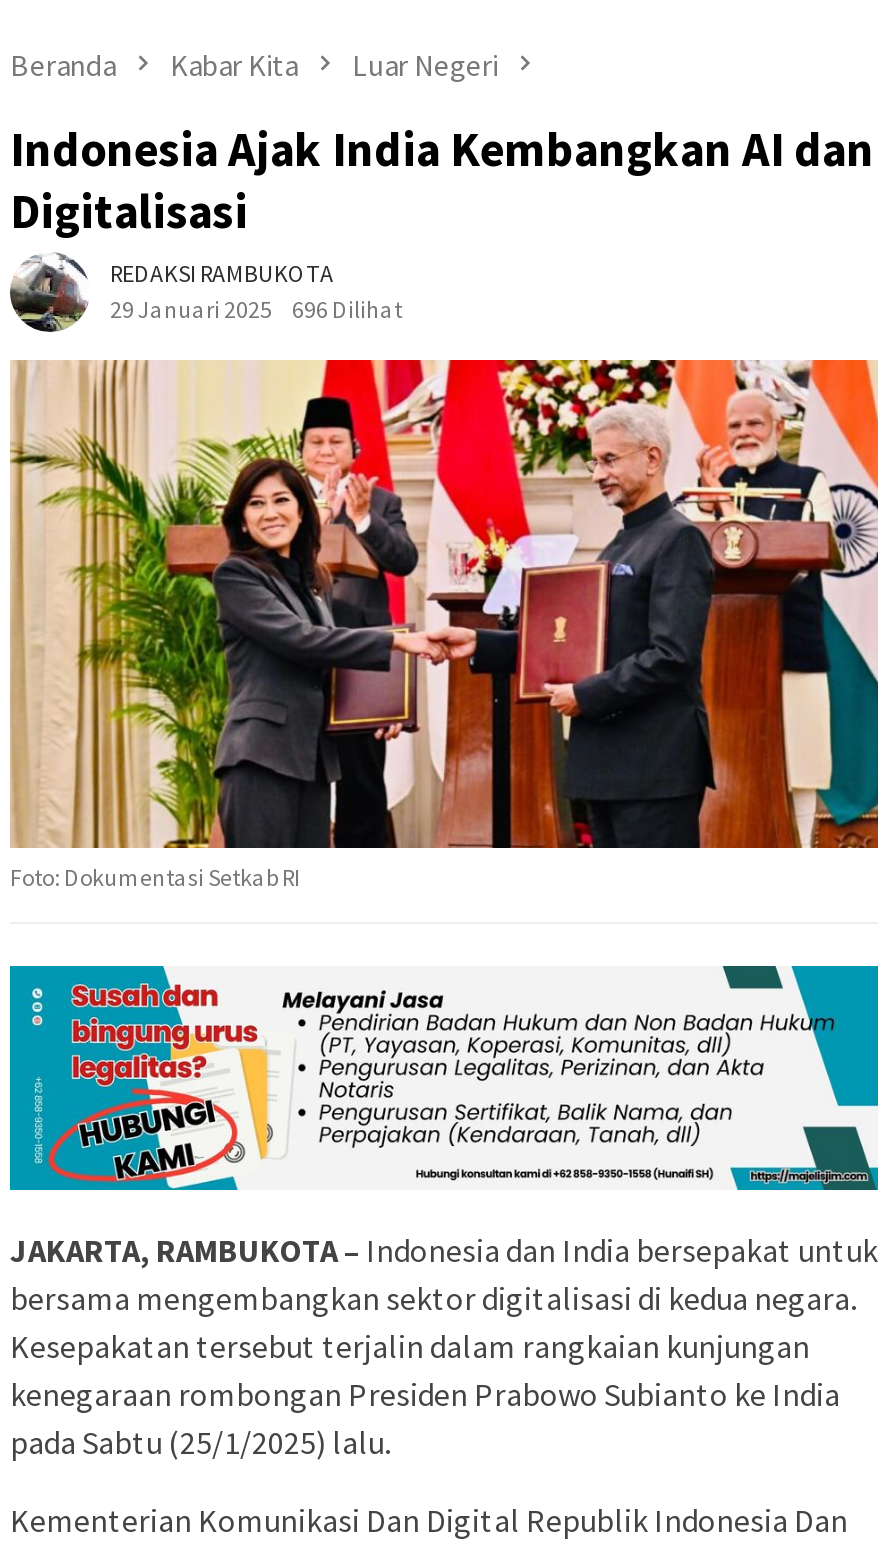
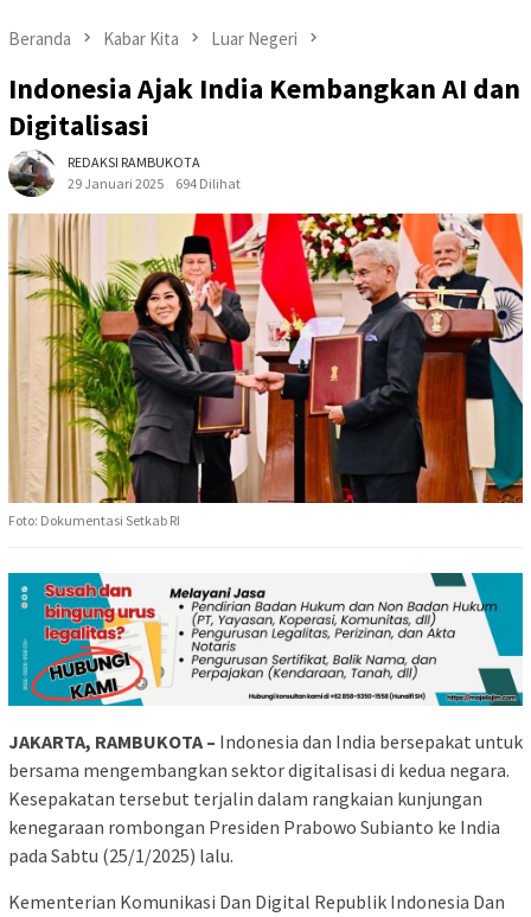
- 29 Januari 2025 696 Dilihat
+ 29 Januari 2025 694 Dilihat
